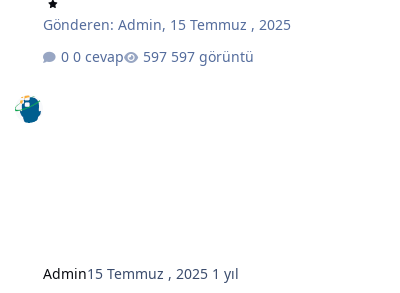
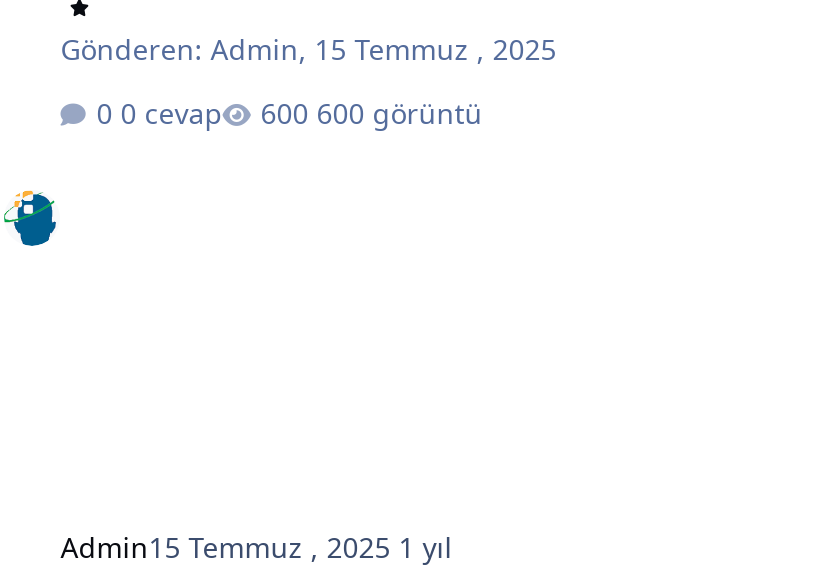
- 597 görüntü
+ 600 görüntü
